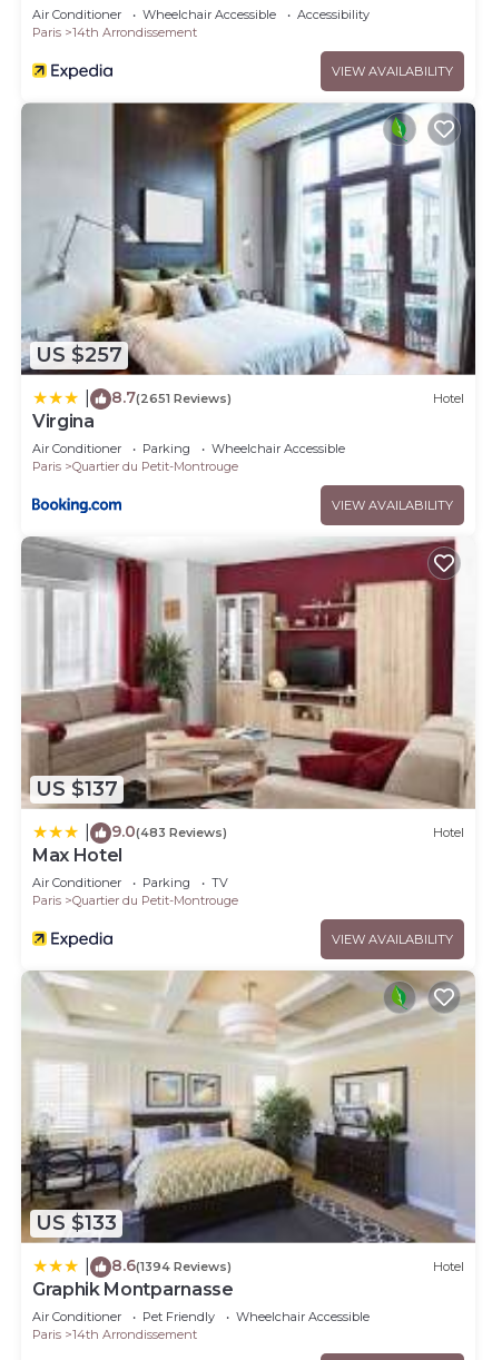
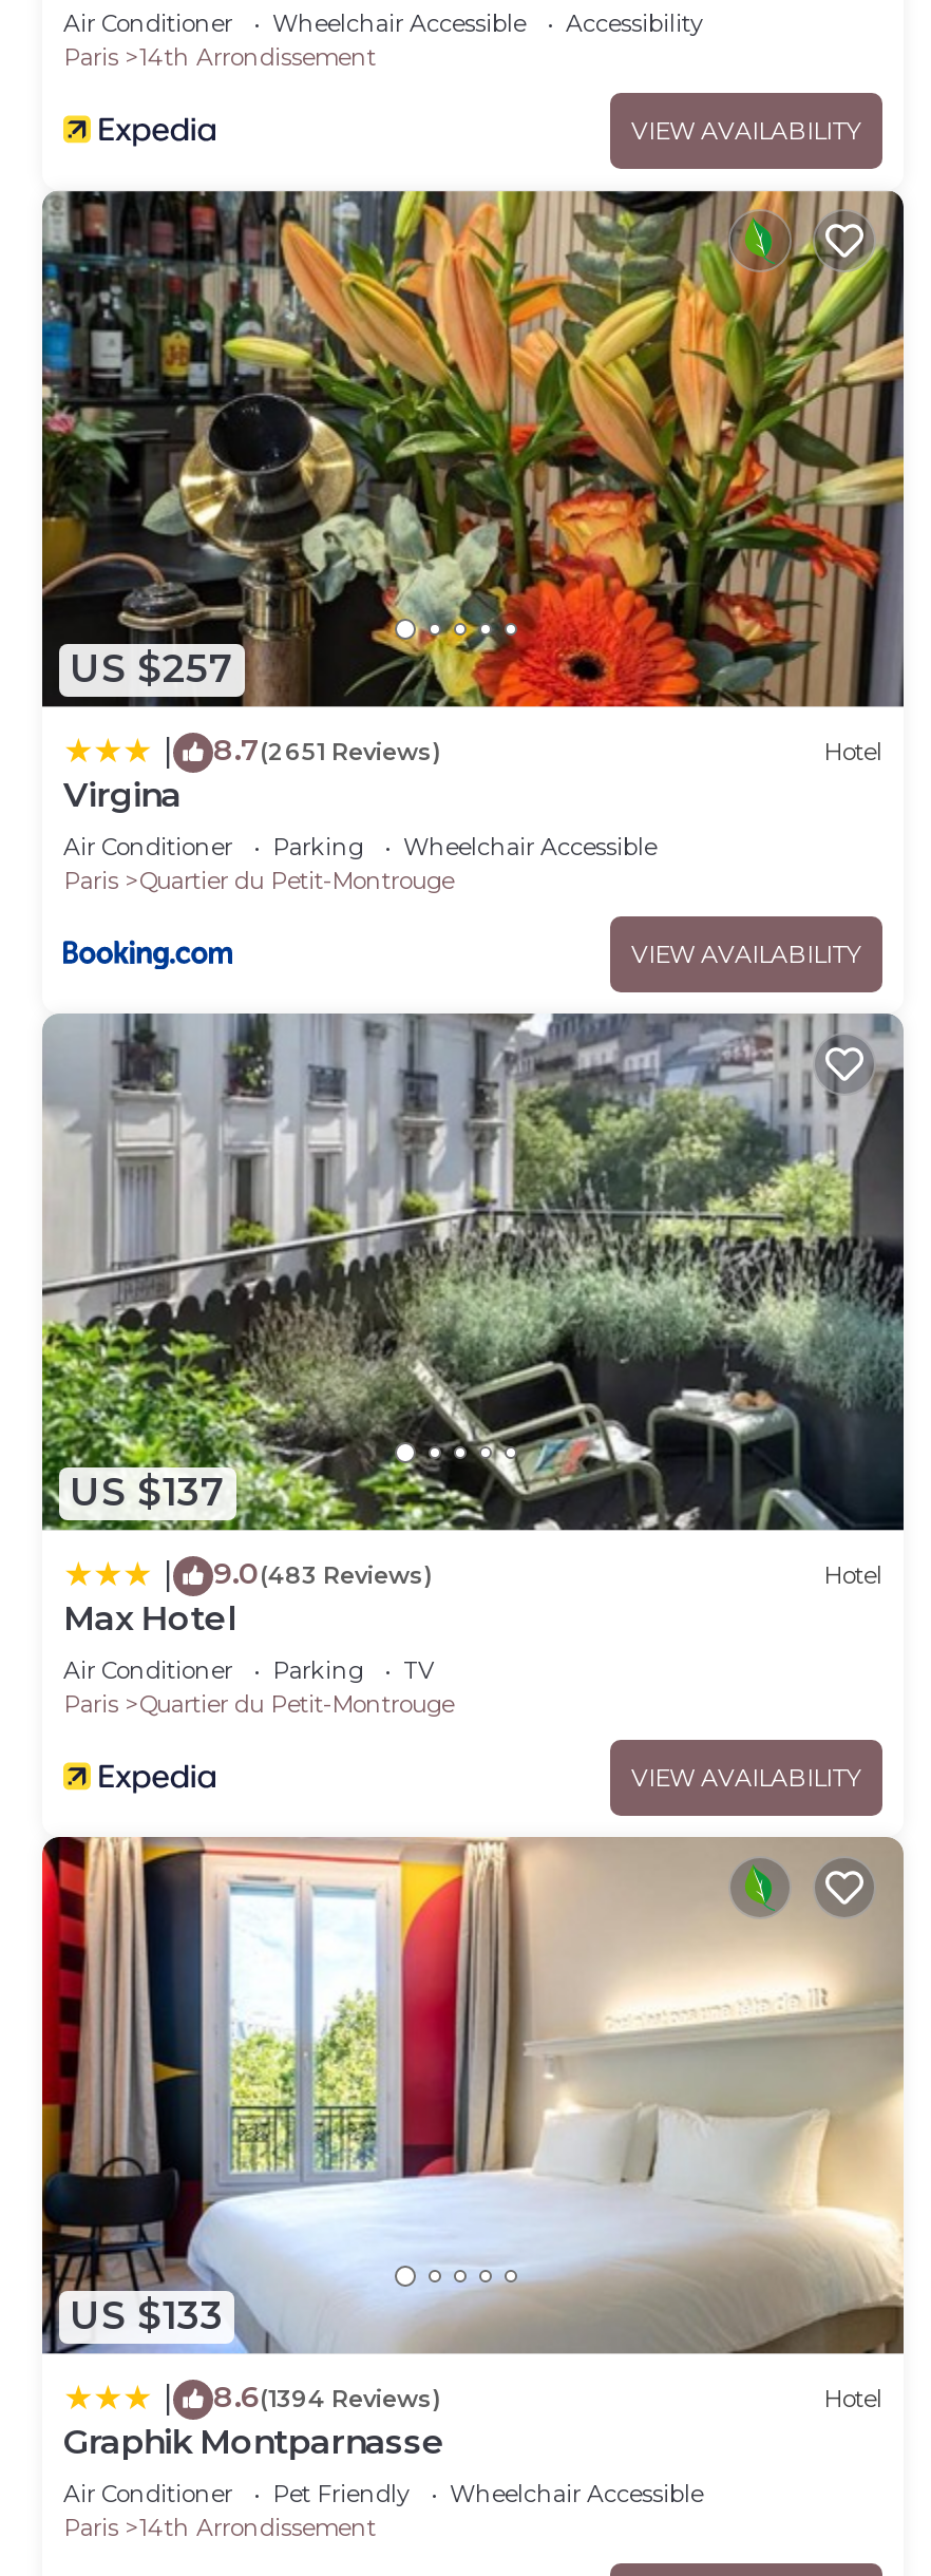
- [image]
+ [image]

- [image]
+ [image]

- [image]
+ [image]
